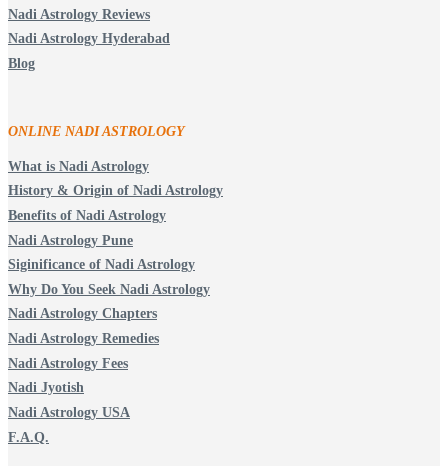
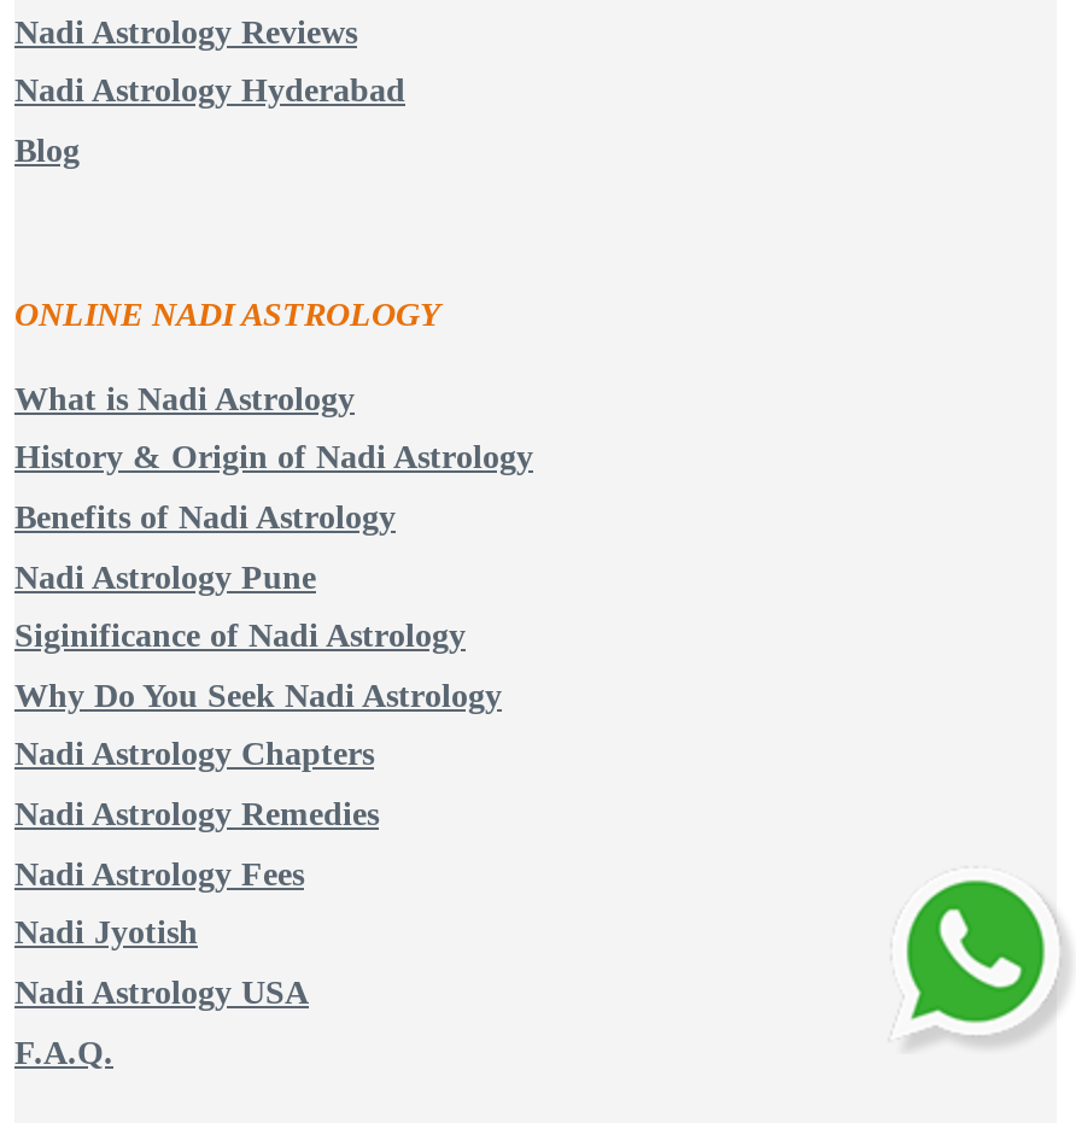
+ [image]
